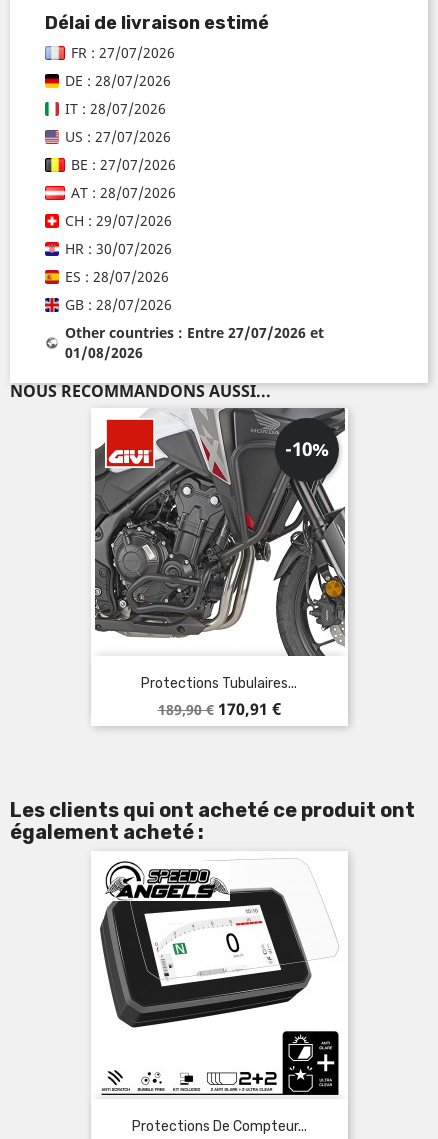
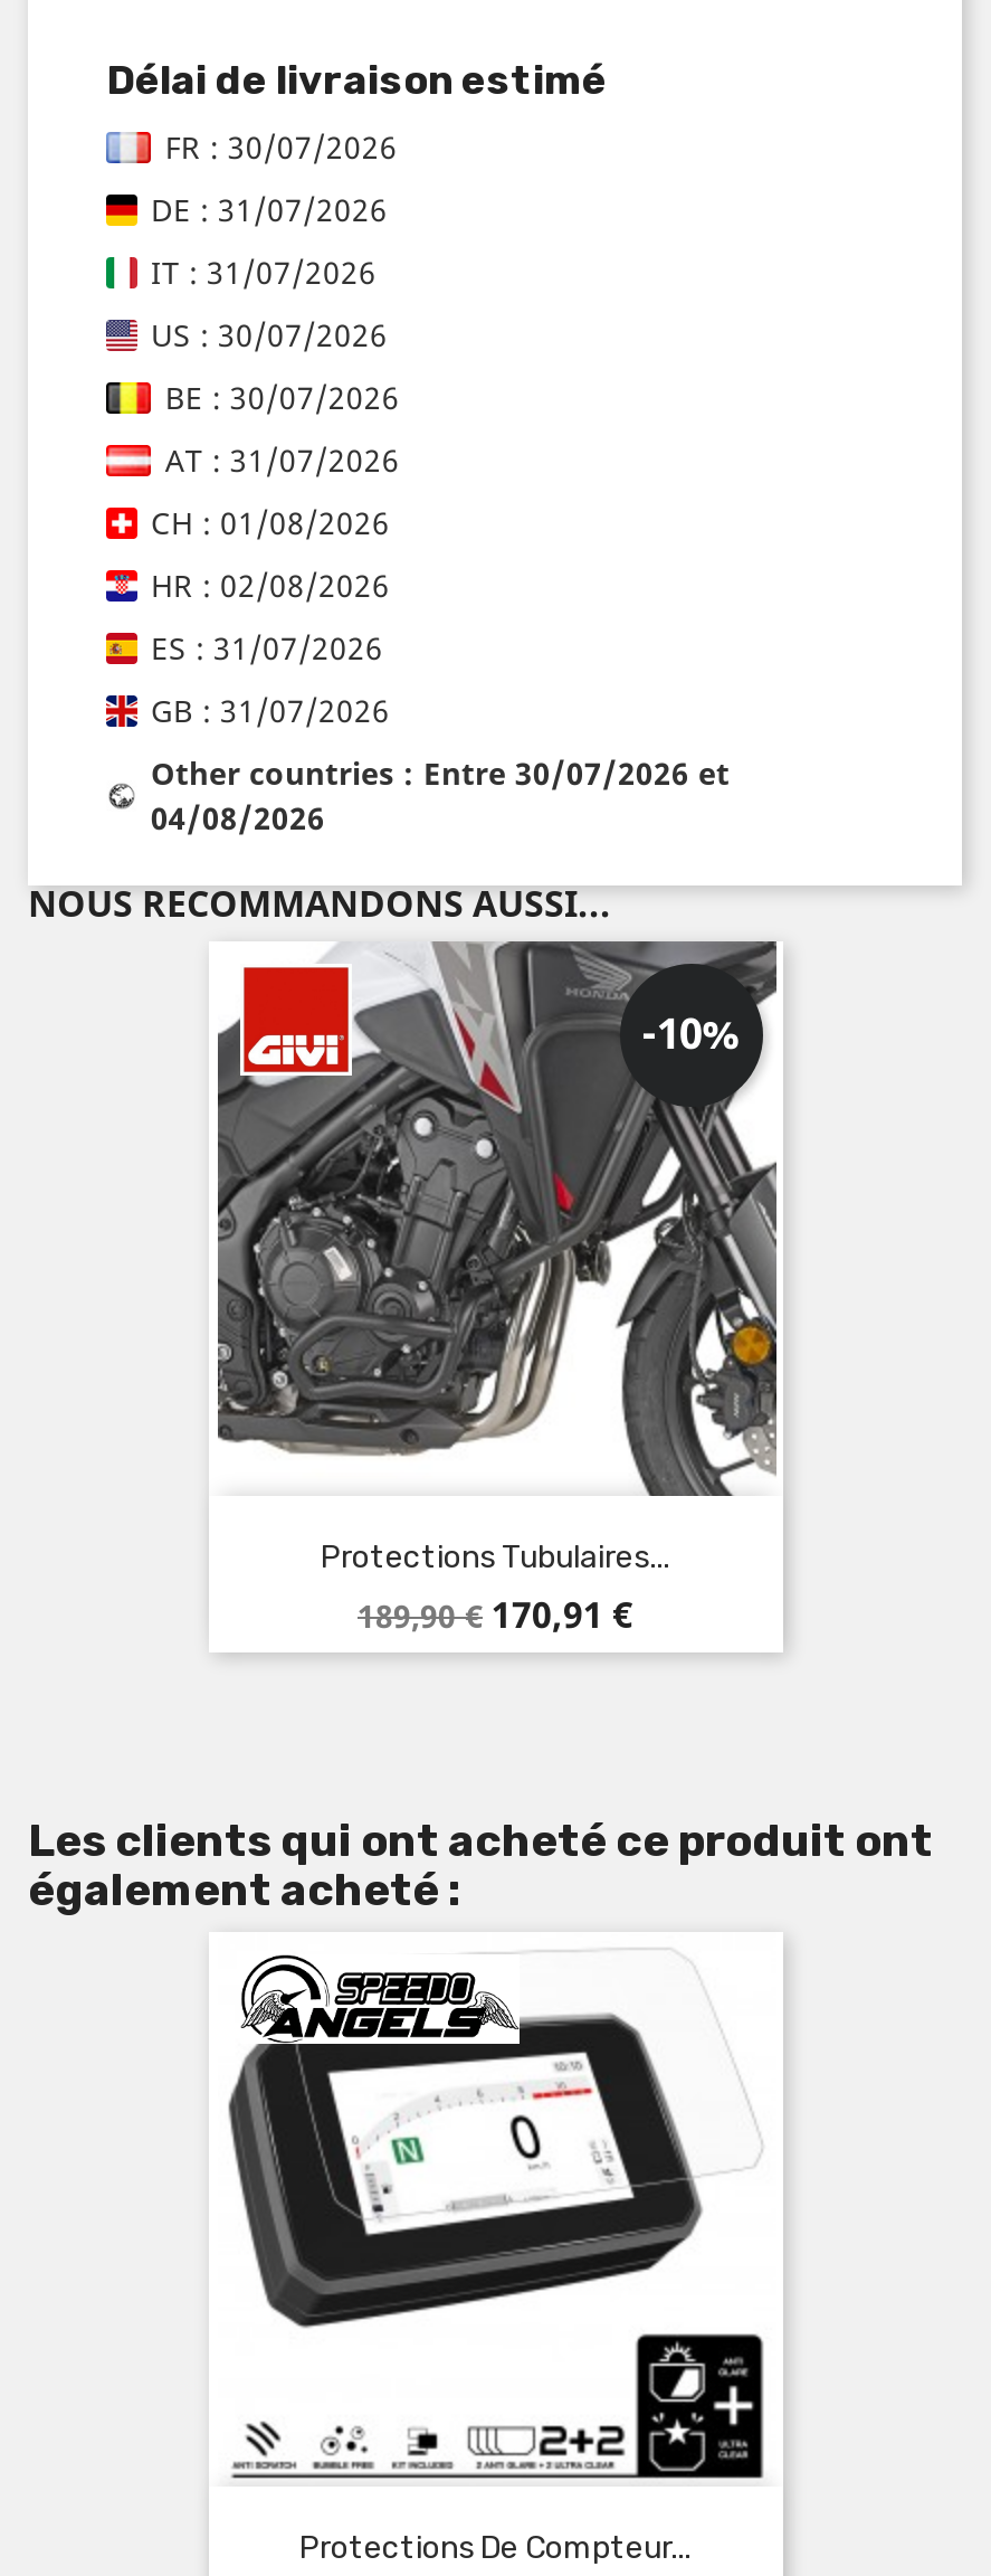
- FR : 27/07/2026
+ FR : 30/07/2026

- DE : 28/07/2026
+ DE : 31/07/2026

- IT : 28/07/2026
+ IT : 31/07/2026

- US : 27/07/2026
+ US : 30/07/2026

- BE : 27/07/2026
+ BE : 30/07/2026

- AT : 28/07/2026
+ AT : 31/07/2026

- CH : 29/07/2026
+ CH : 01/08/2026

- HR : 30/07/2026
+ HR : 02/08/2026

- ES : 28/07/2026
+ ES : 31/07/2026

- GB : 28/07/2026
+ GB : 31/07/2026

- Other countries : Entre 27/07/2026 et
+ Other countries : Entre 30/07/2026 et

- 01/08/2026
+ 04/08/2026
